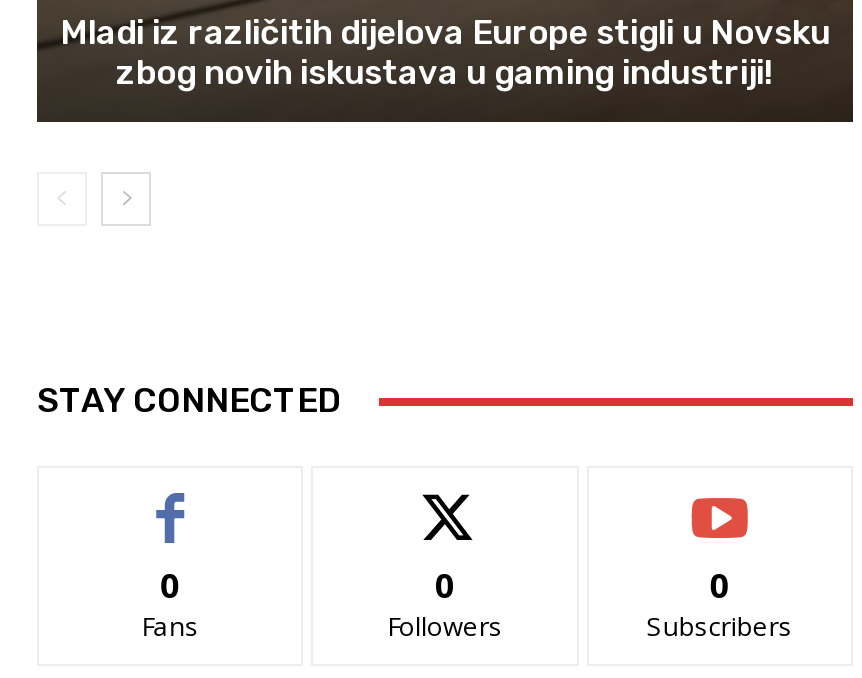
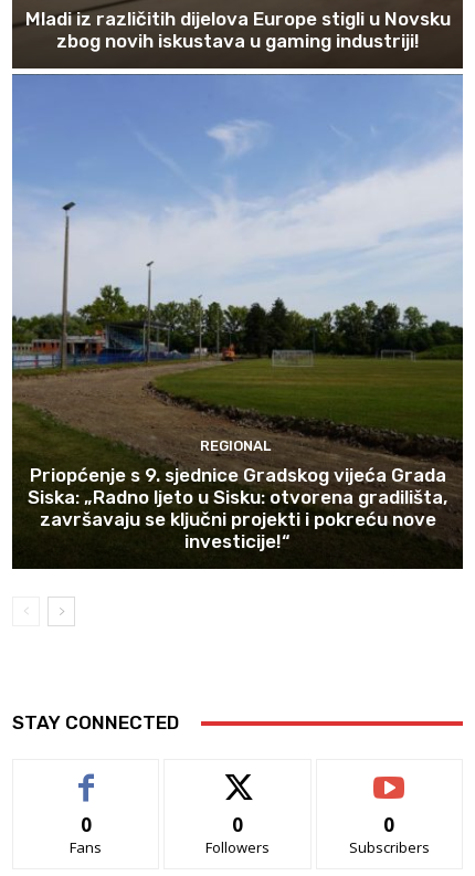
+ [image]
+ REGIONAL
+ Priopćenje s 9. sjednice Gradskog vijeća Grada
+ Siska: „Radno ljeto u Sisku: otvorena gradilišta,
+ završavaju se ključni projekti i pokreću nove
+ investicije!“

+ [image]

+ [image]
